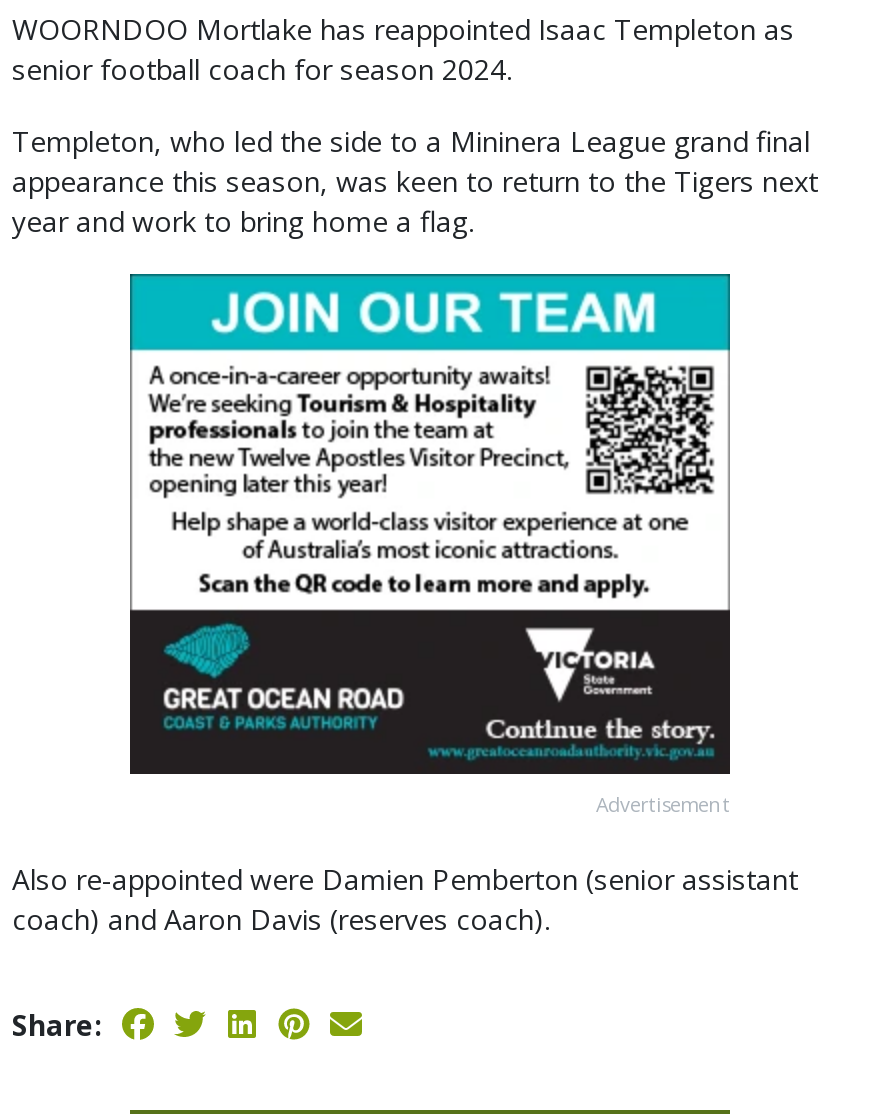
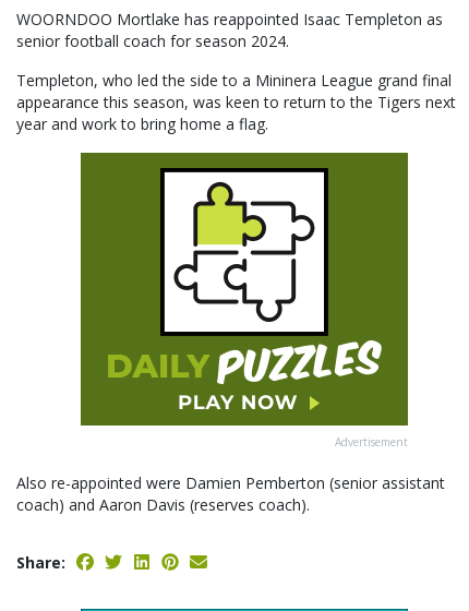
- [image]
+ [image]
